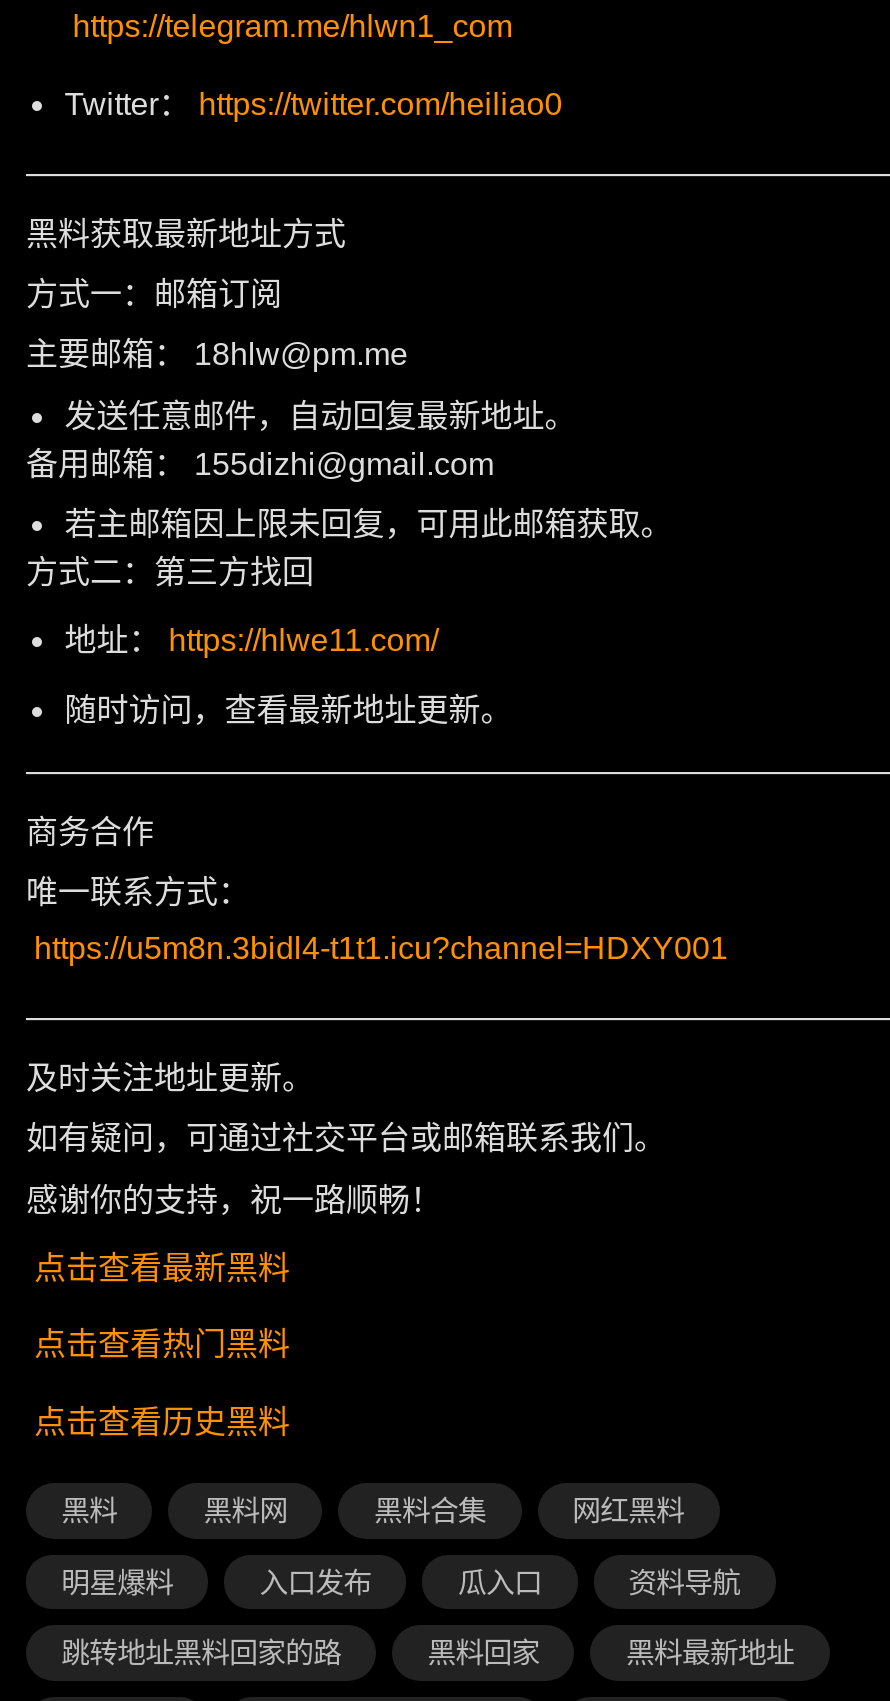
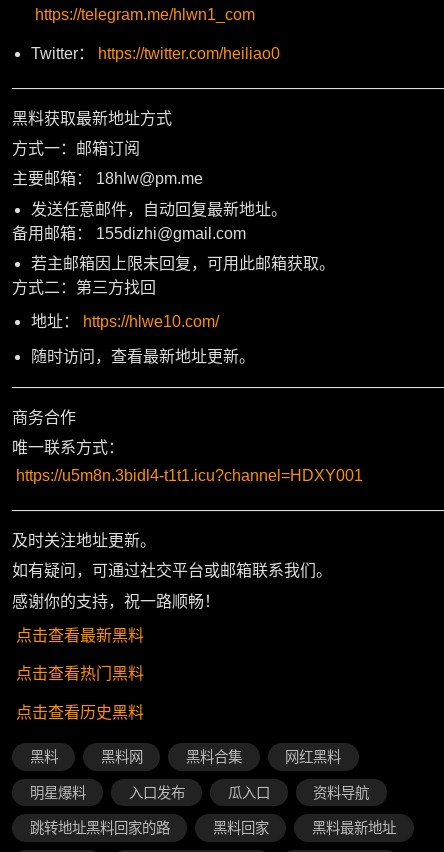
- 地址： https://hlwe11.com/
+ 地址： https://hlwe10.com/
